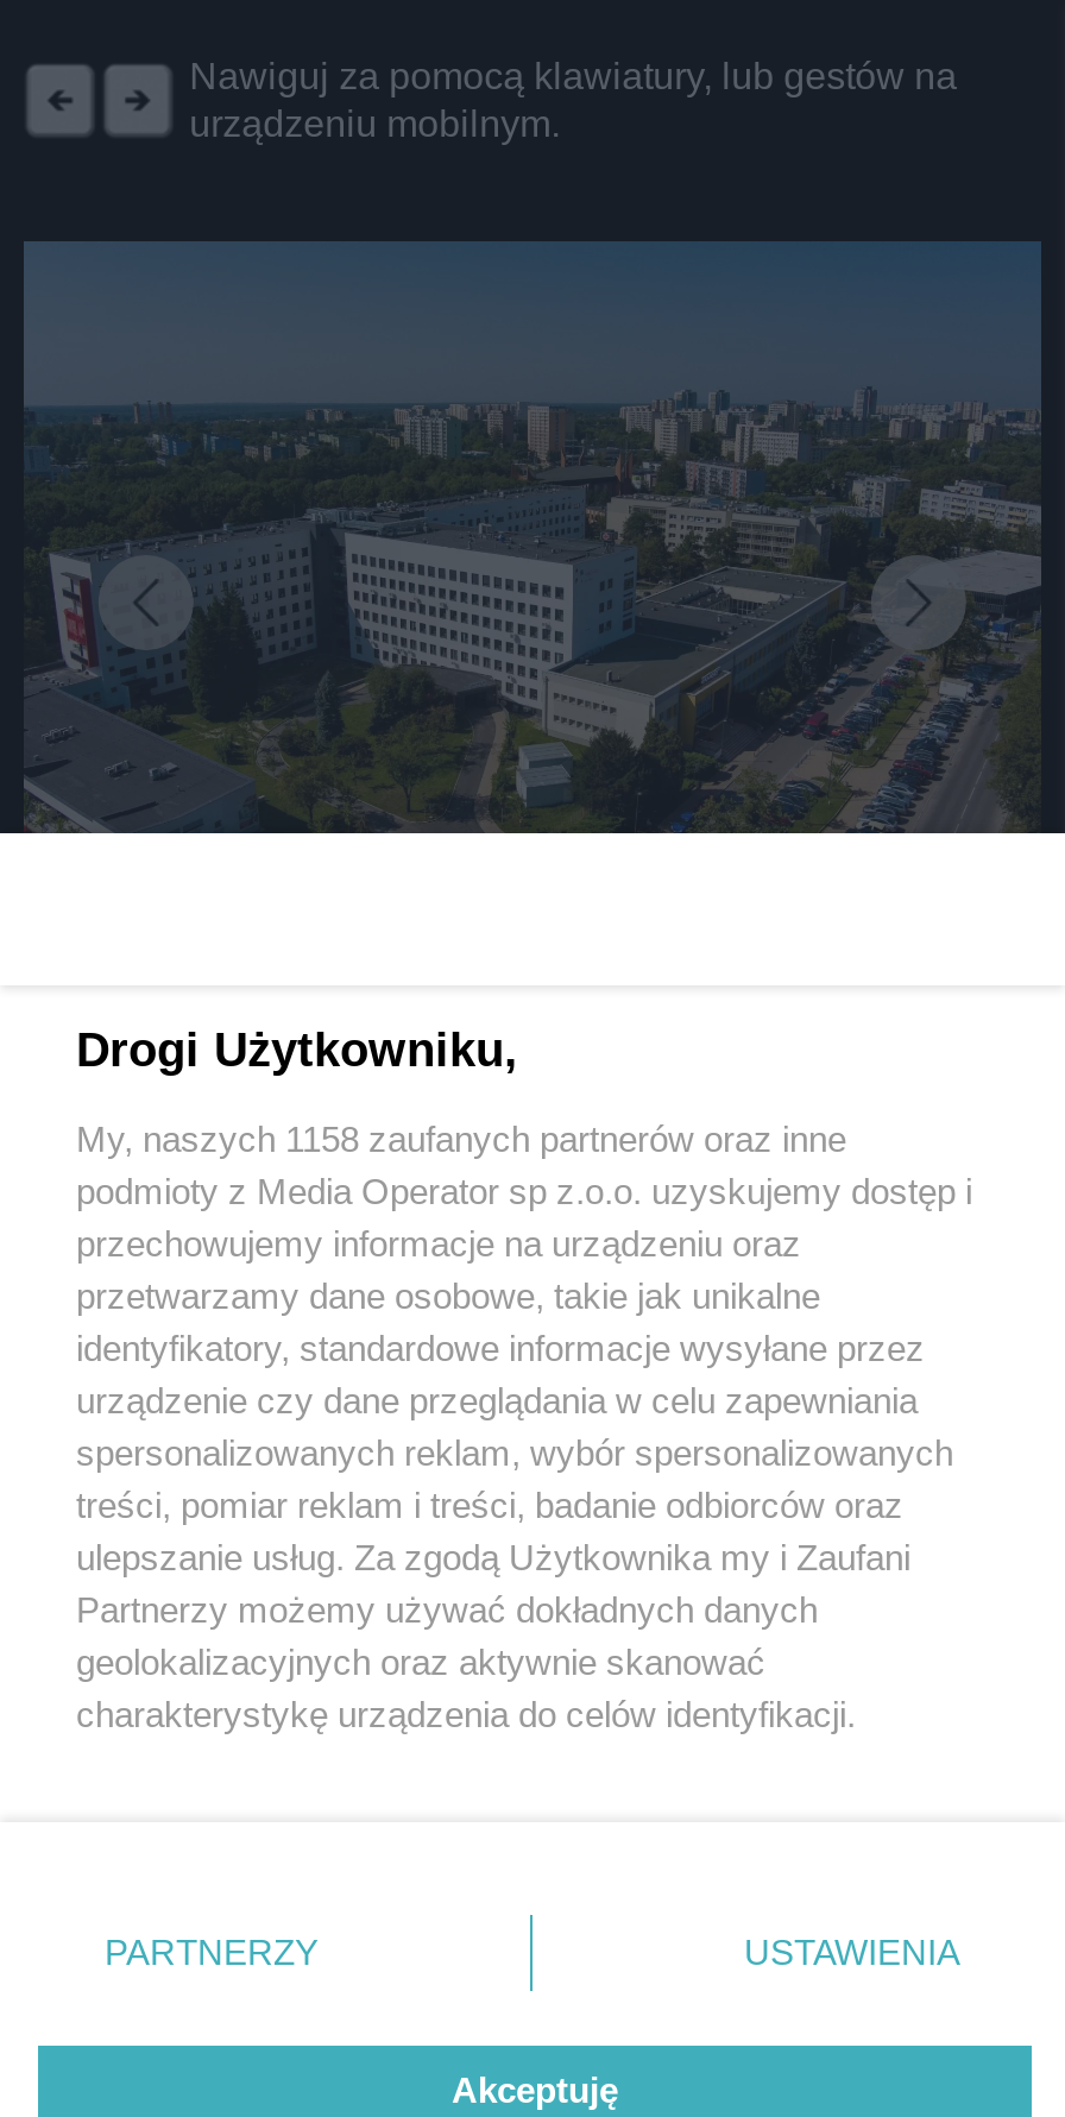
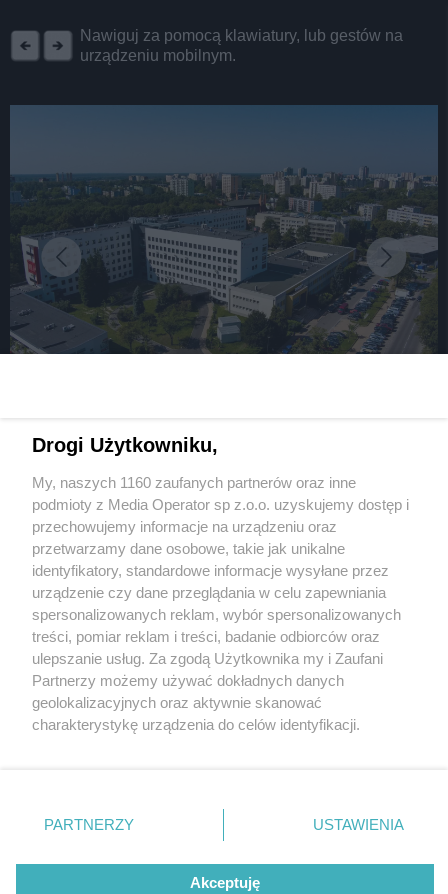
- My, naszych 1158 zaufanych partnerów oraz inne
+ My, naszych 1160 zaufanych partnerów oraz inne
